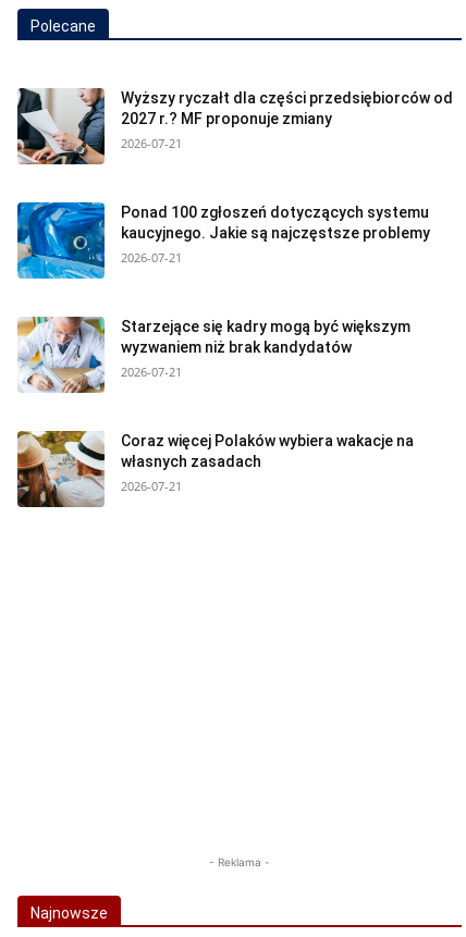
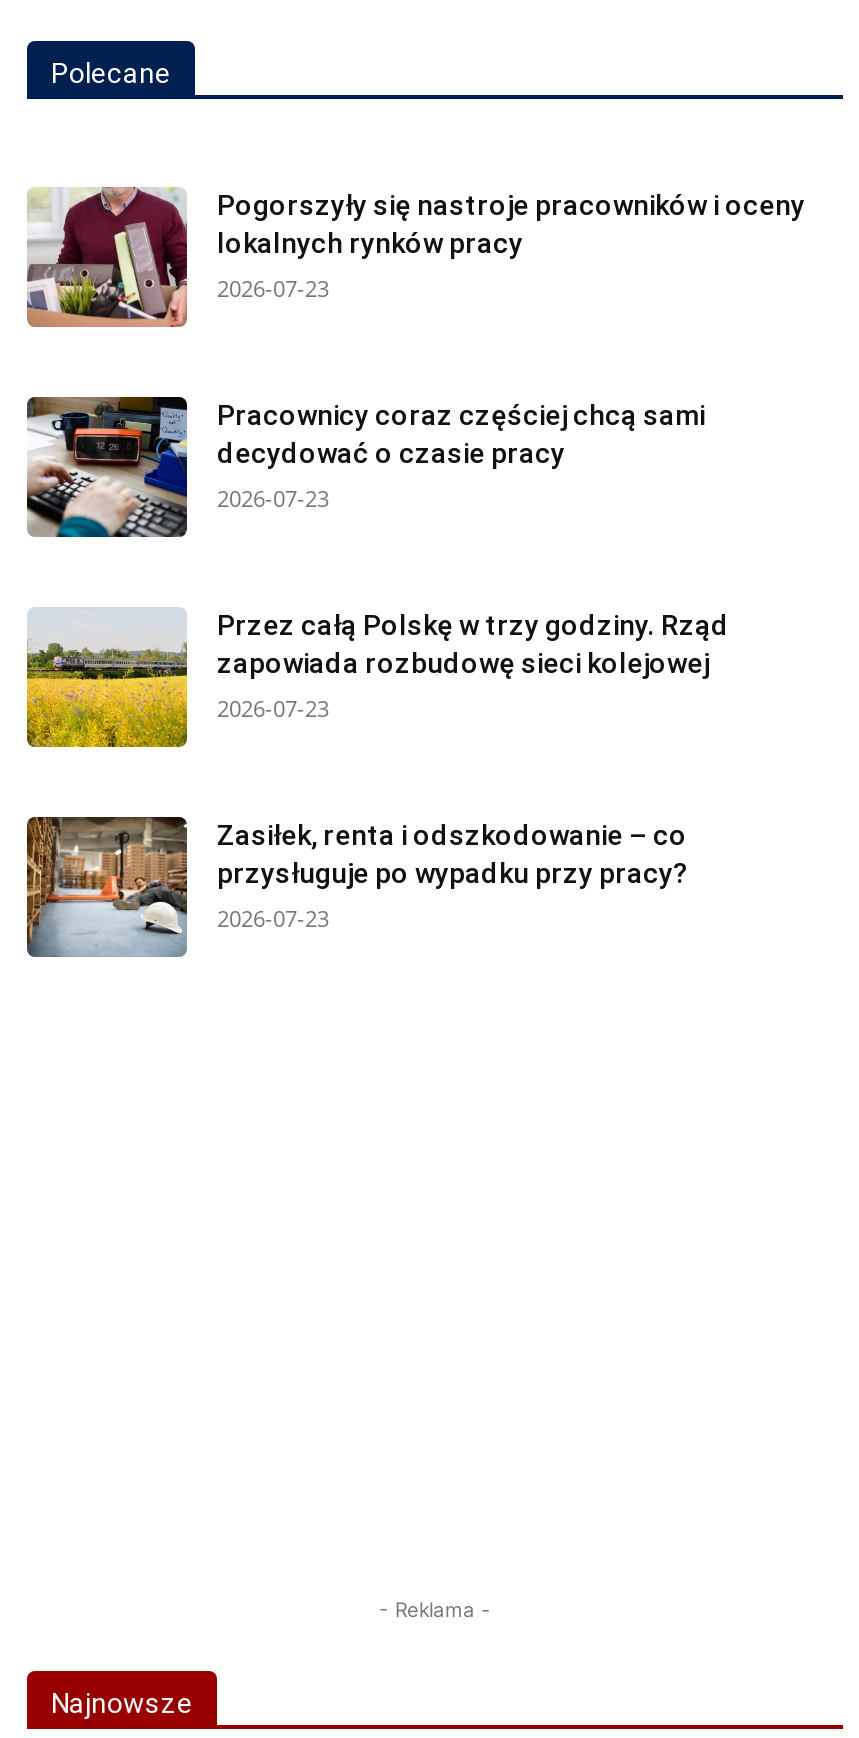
- [image]
- Wyższy ryczałt dla części przedsiębiorców od
- 2027 r.? MF proponuje zmiany
- 2026-07-21
+ [image]
+ Pogorszyły się nastroje pracowników i oceny
+ lokalnych rynków pracy
+ 2026-07-23

- [image]
- Ponad 100 zgłoszeń dotyczących systemu
- kaucyjnego. Jakie są najczęstsze problemy
- 2026-07-21
+ [image]
+ Pracownicy coraz częściej chcą sami
+ decydować o czasie pracy
+ 2026-07-23

- [image]
- Starzejące się kadry mogą być większym
- wyzwaniem niż brak kandydatów
- 2026-07-21
+ [image]
+ Przez całą Polskę w trzy godziny. Rząd
+ zapowiada rozbudowę sieci kolejowej
+ 2026-07-23

- [image]
- Coraz więcej Polaków wybiera wakacje na
- własnych zasadach
- 2026-07-21
+ [image]
+ Zasiłek, renta i odszkodowanie – co
+ przysługuje po wypadku przy pracy?
+ 2026-07-23
